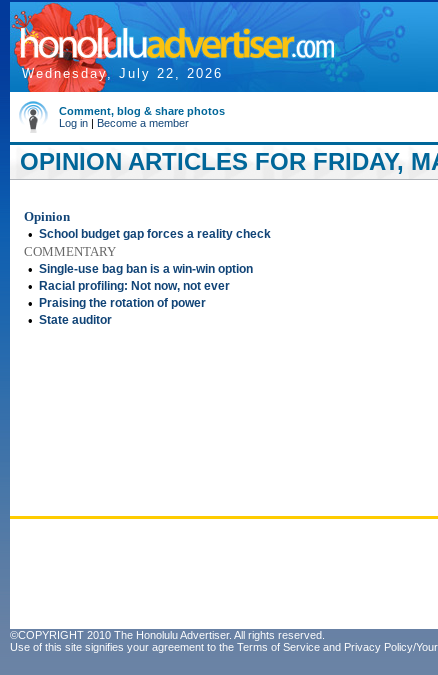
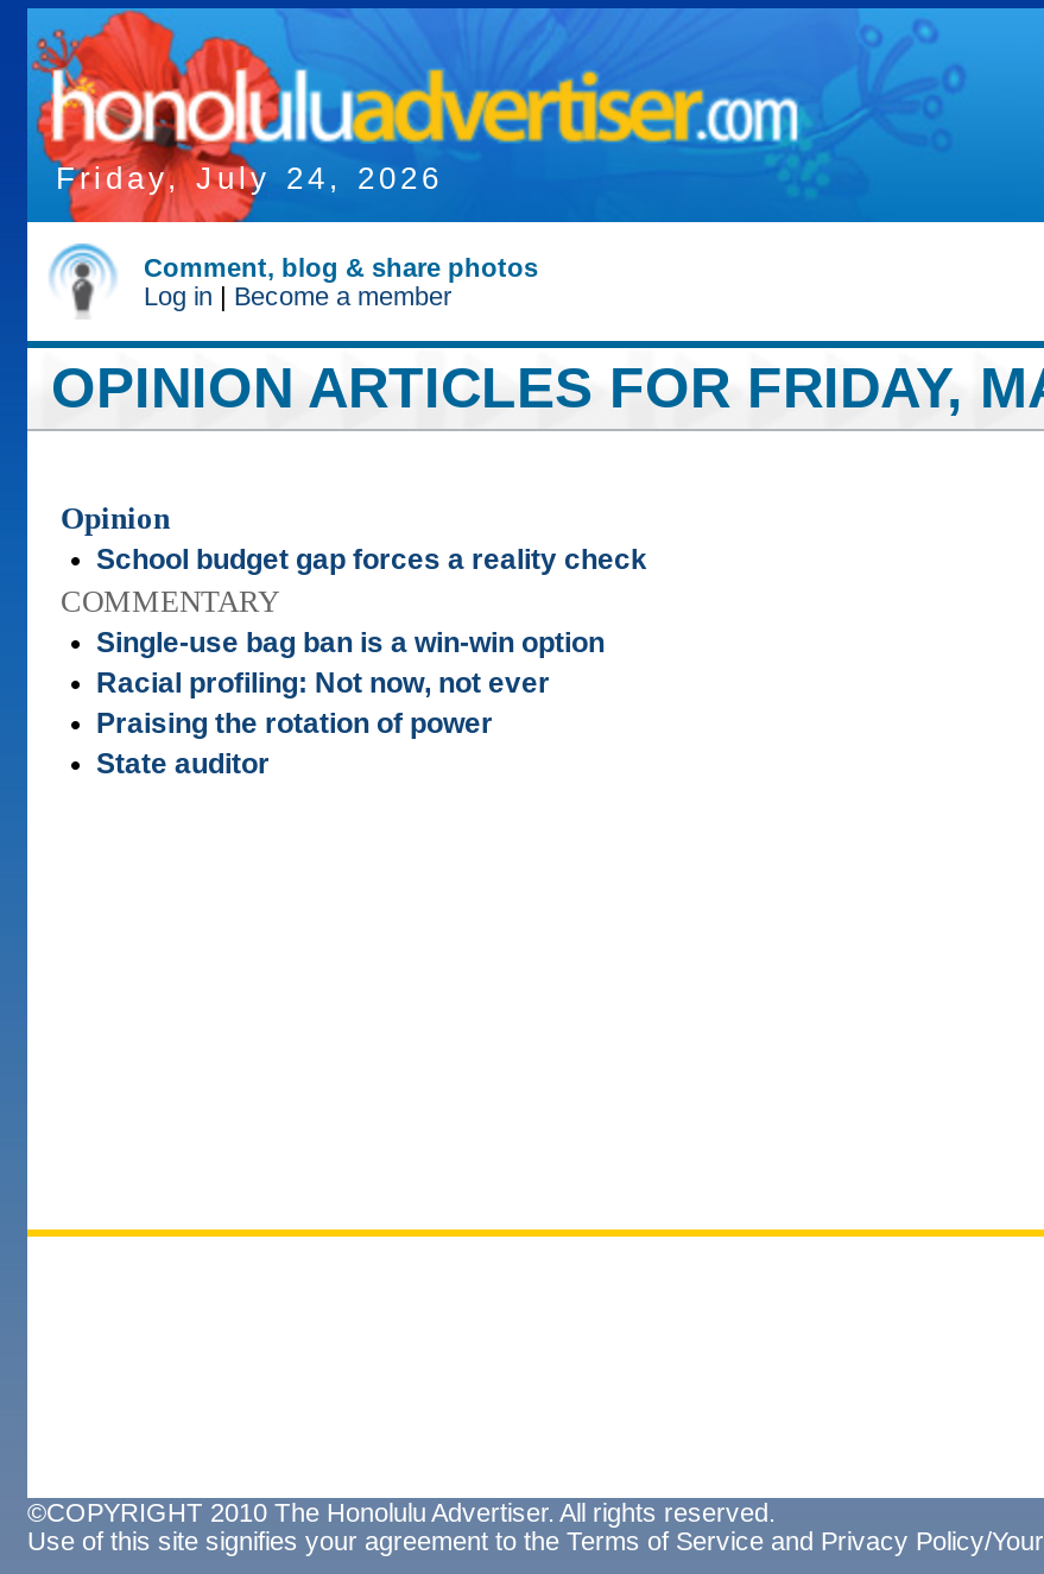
- Wednesday, July 22, 2026
+ Friday, July 24, 2026
